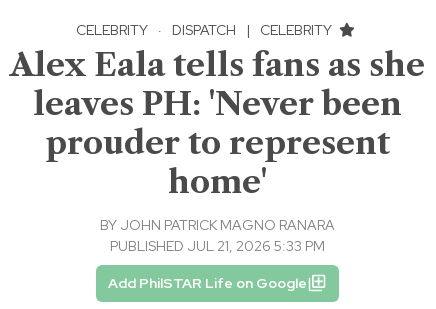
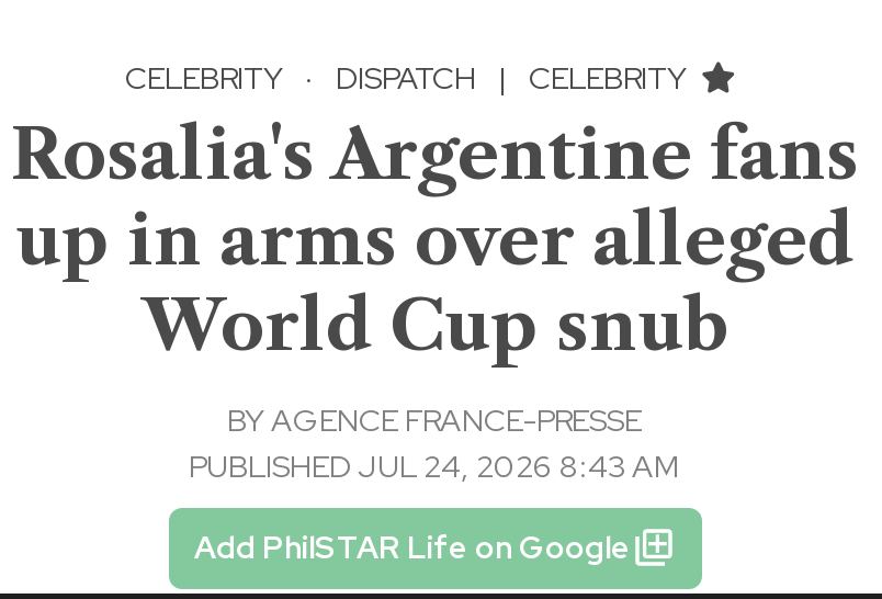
- Alex Eala tells fans as she
- leaves PH: 'Never been
- prouder to represent
- home'
- BY JOHN PATRICK MAGNO RANARA
- PUBLISHED JUL 21, 2026 5:33 PM
+ Rosalia's Argentine fans
+ up in arms over alleged
+ World Cup snub
+ BY AGENCE FRANCE-PRESSE
+ PUBLISHED JUL 24, 2026 8:43 AM
